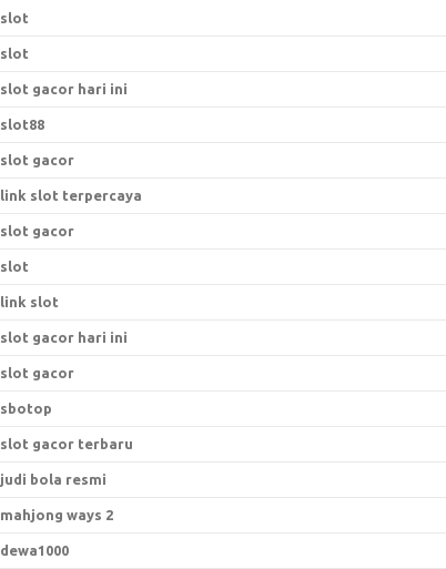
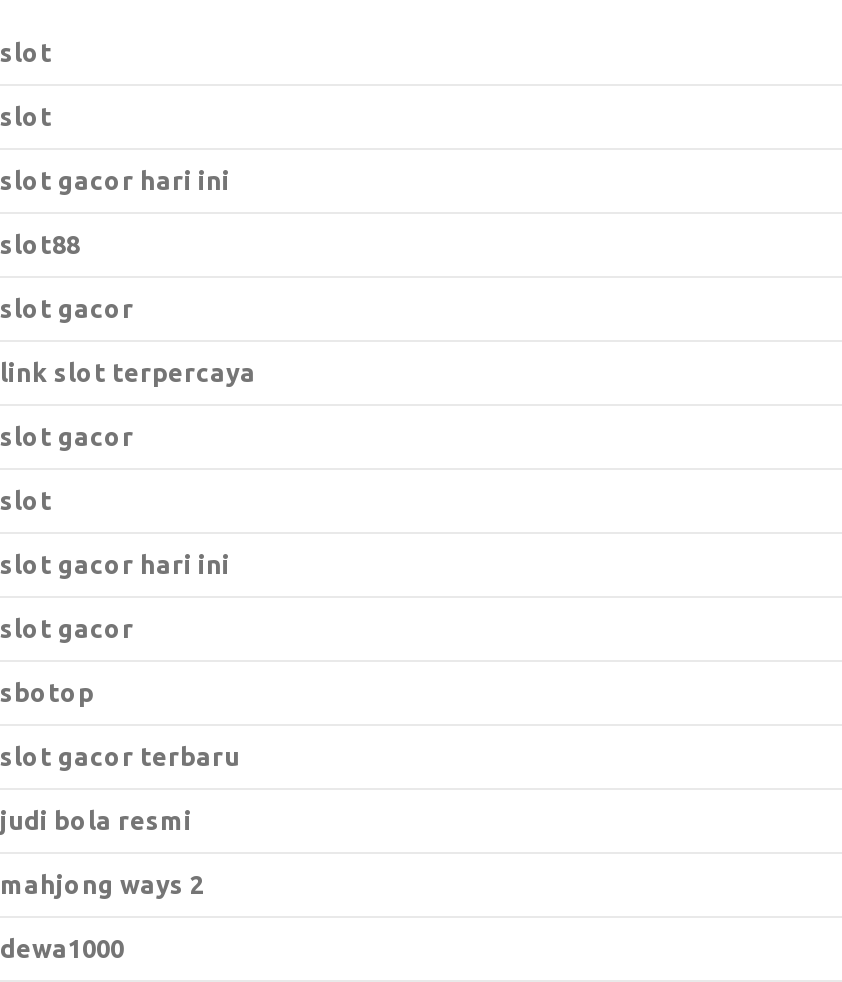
- link slot
